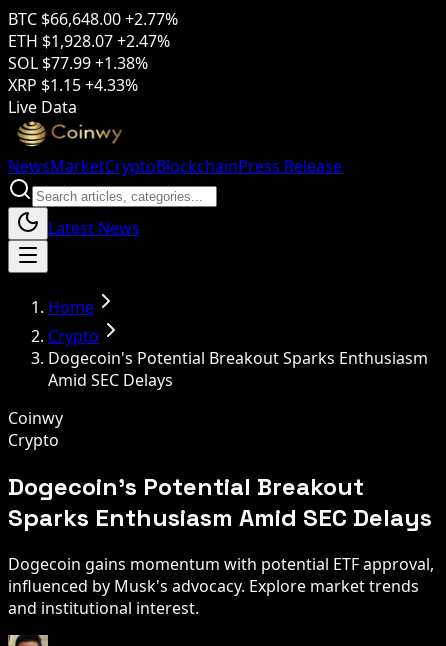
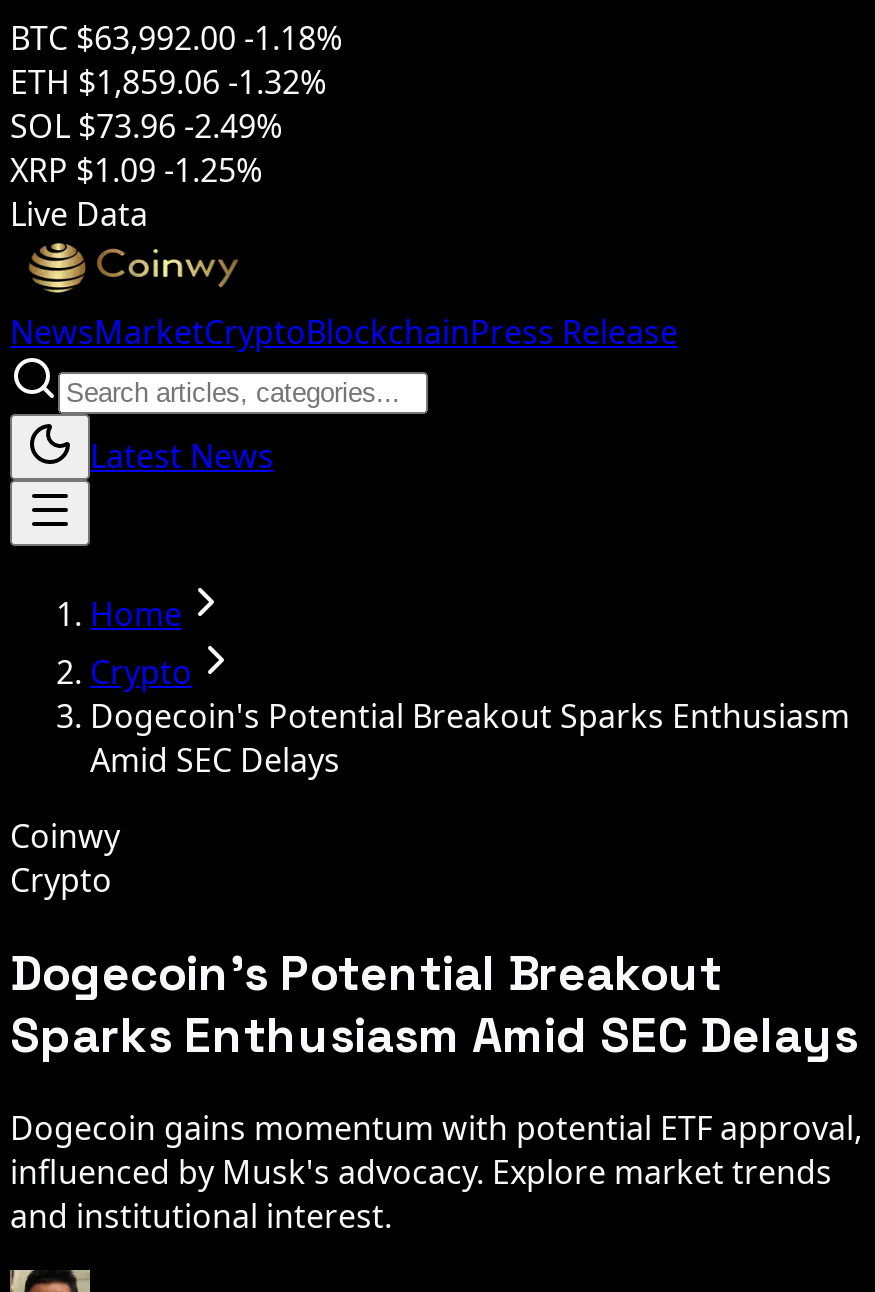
- BTC $66,648.00 +2.77%
+ BTC $63,992.00 -1.18%

- ETH $1,928.07 +2.47%
+ ETH $1,859.06 -1.32%

- SOL $77.99 +1.38%
+ SOL $73.96 -2.49%

- XRP $1.15 +4.33%
+ XRP $1.09 -1.25%
